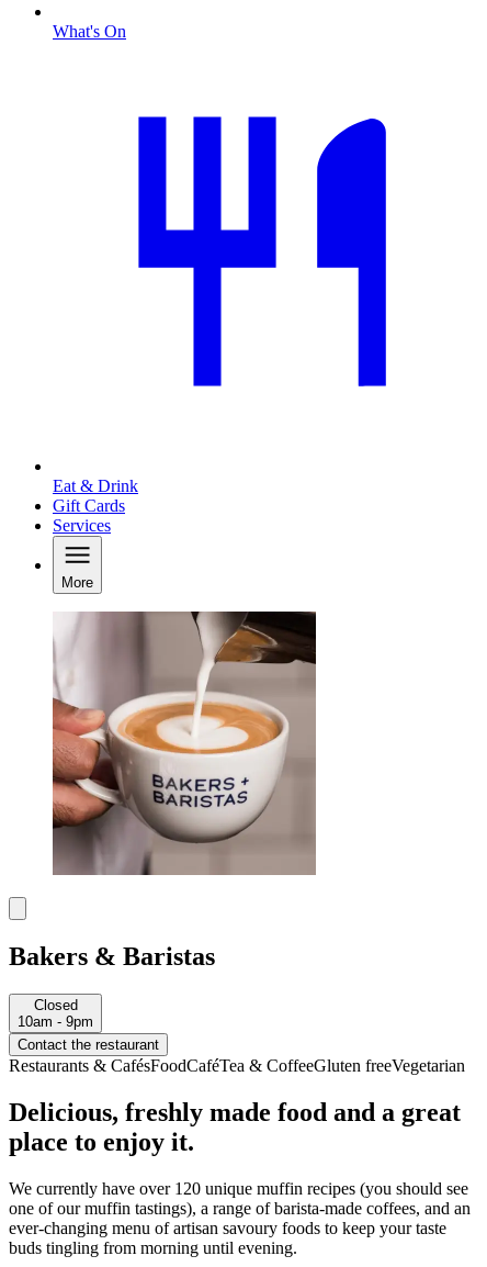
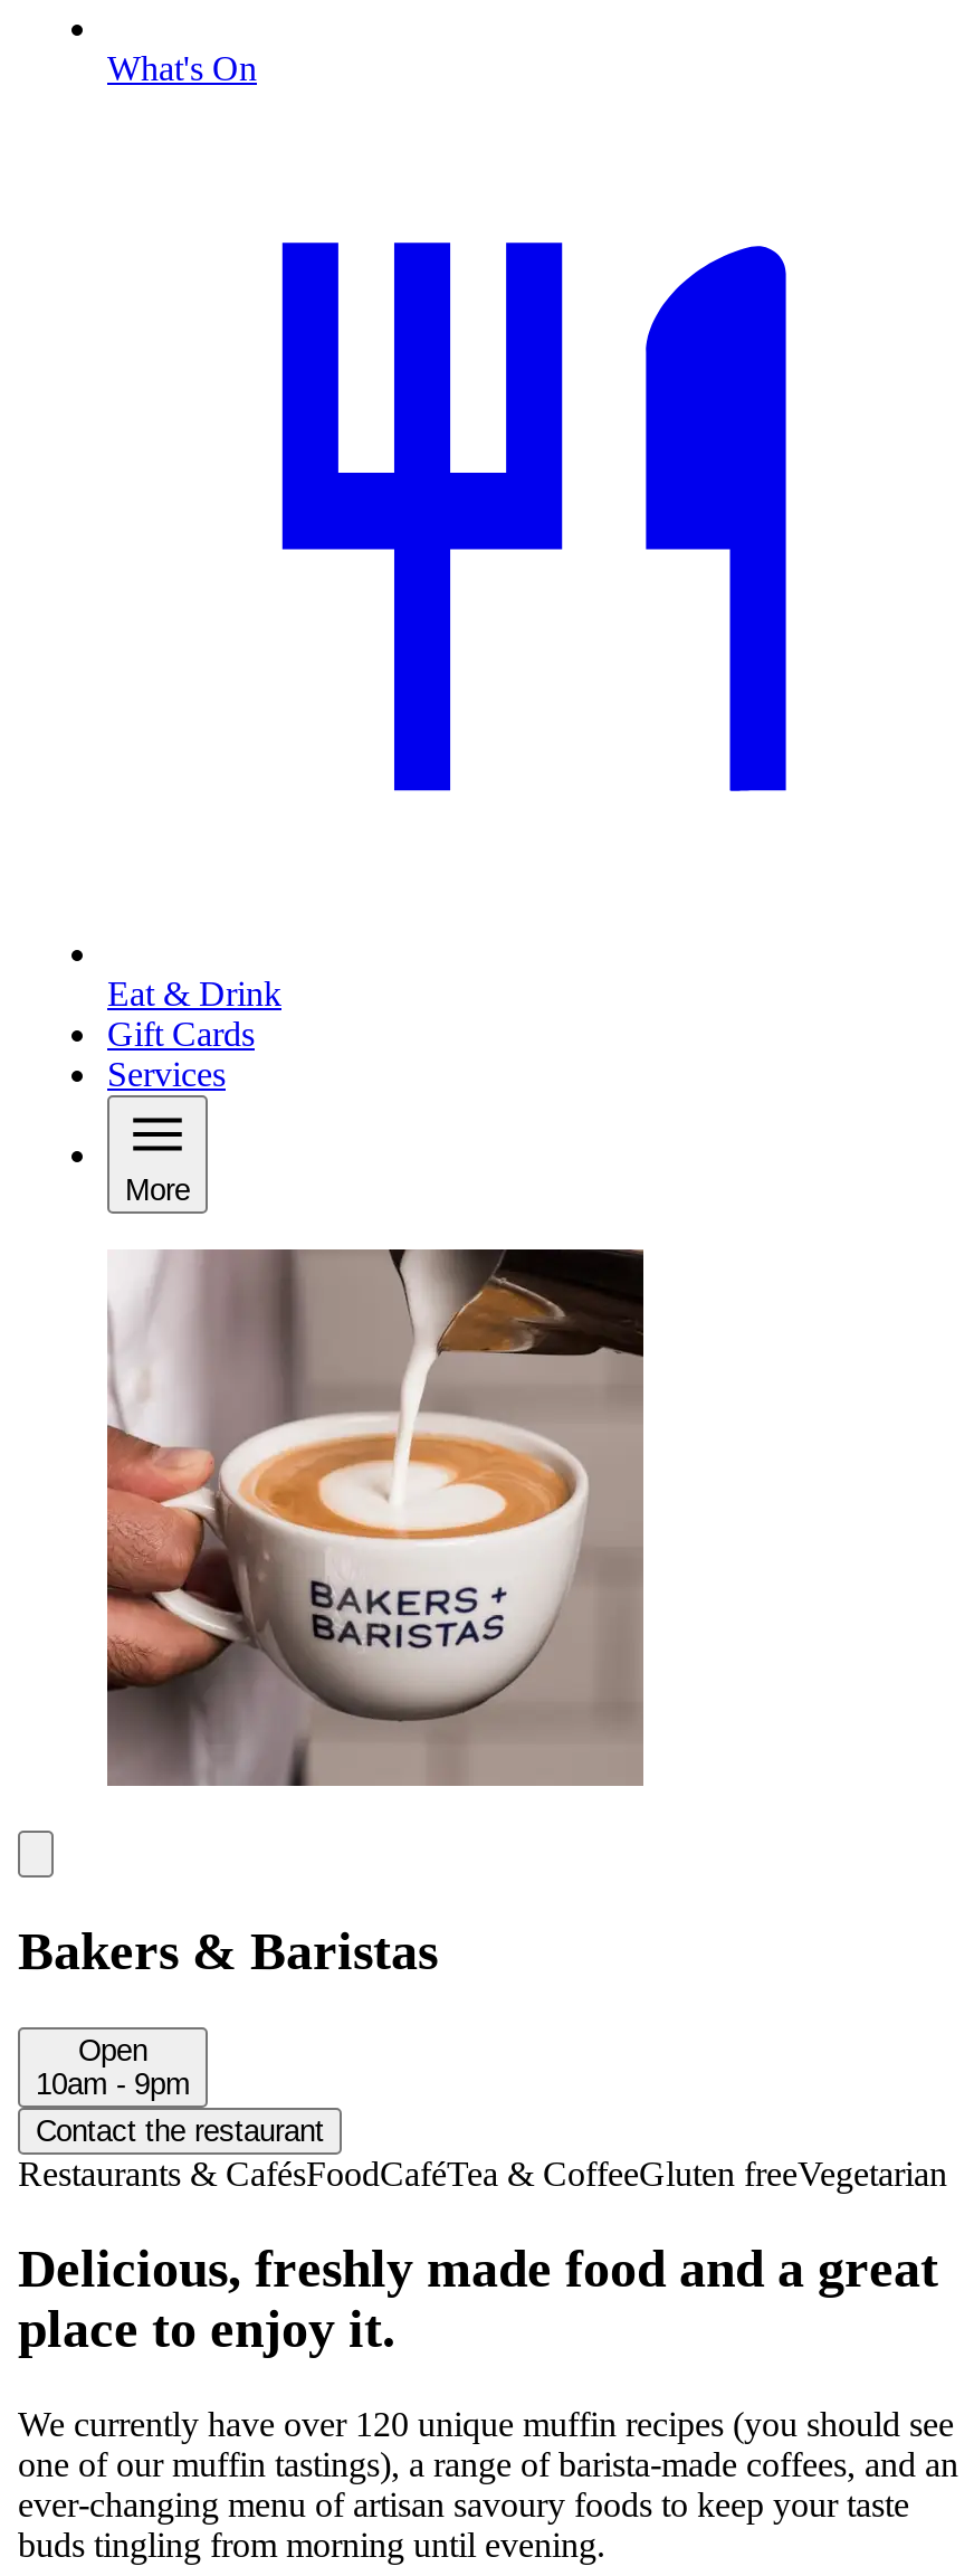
- Closed
+ Open
